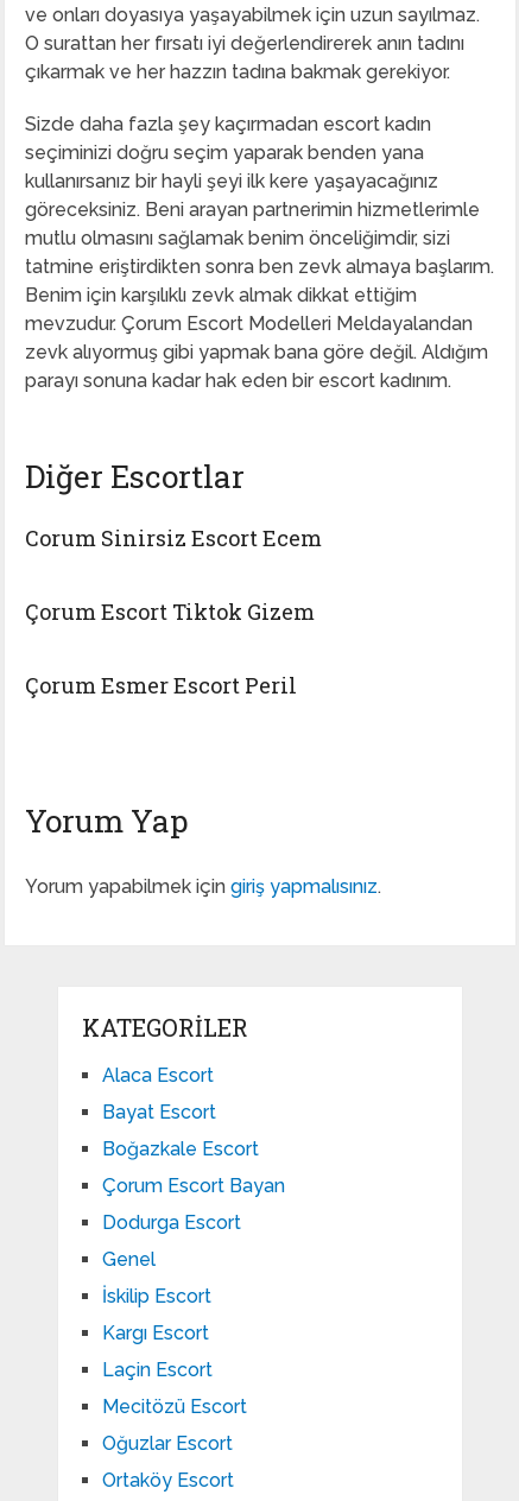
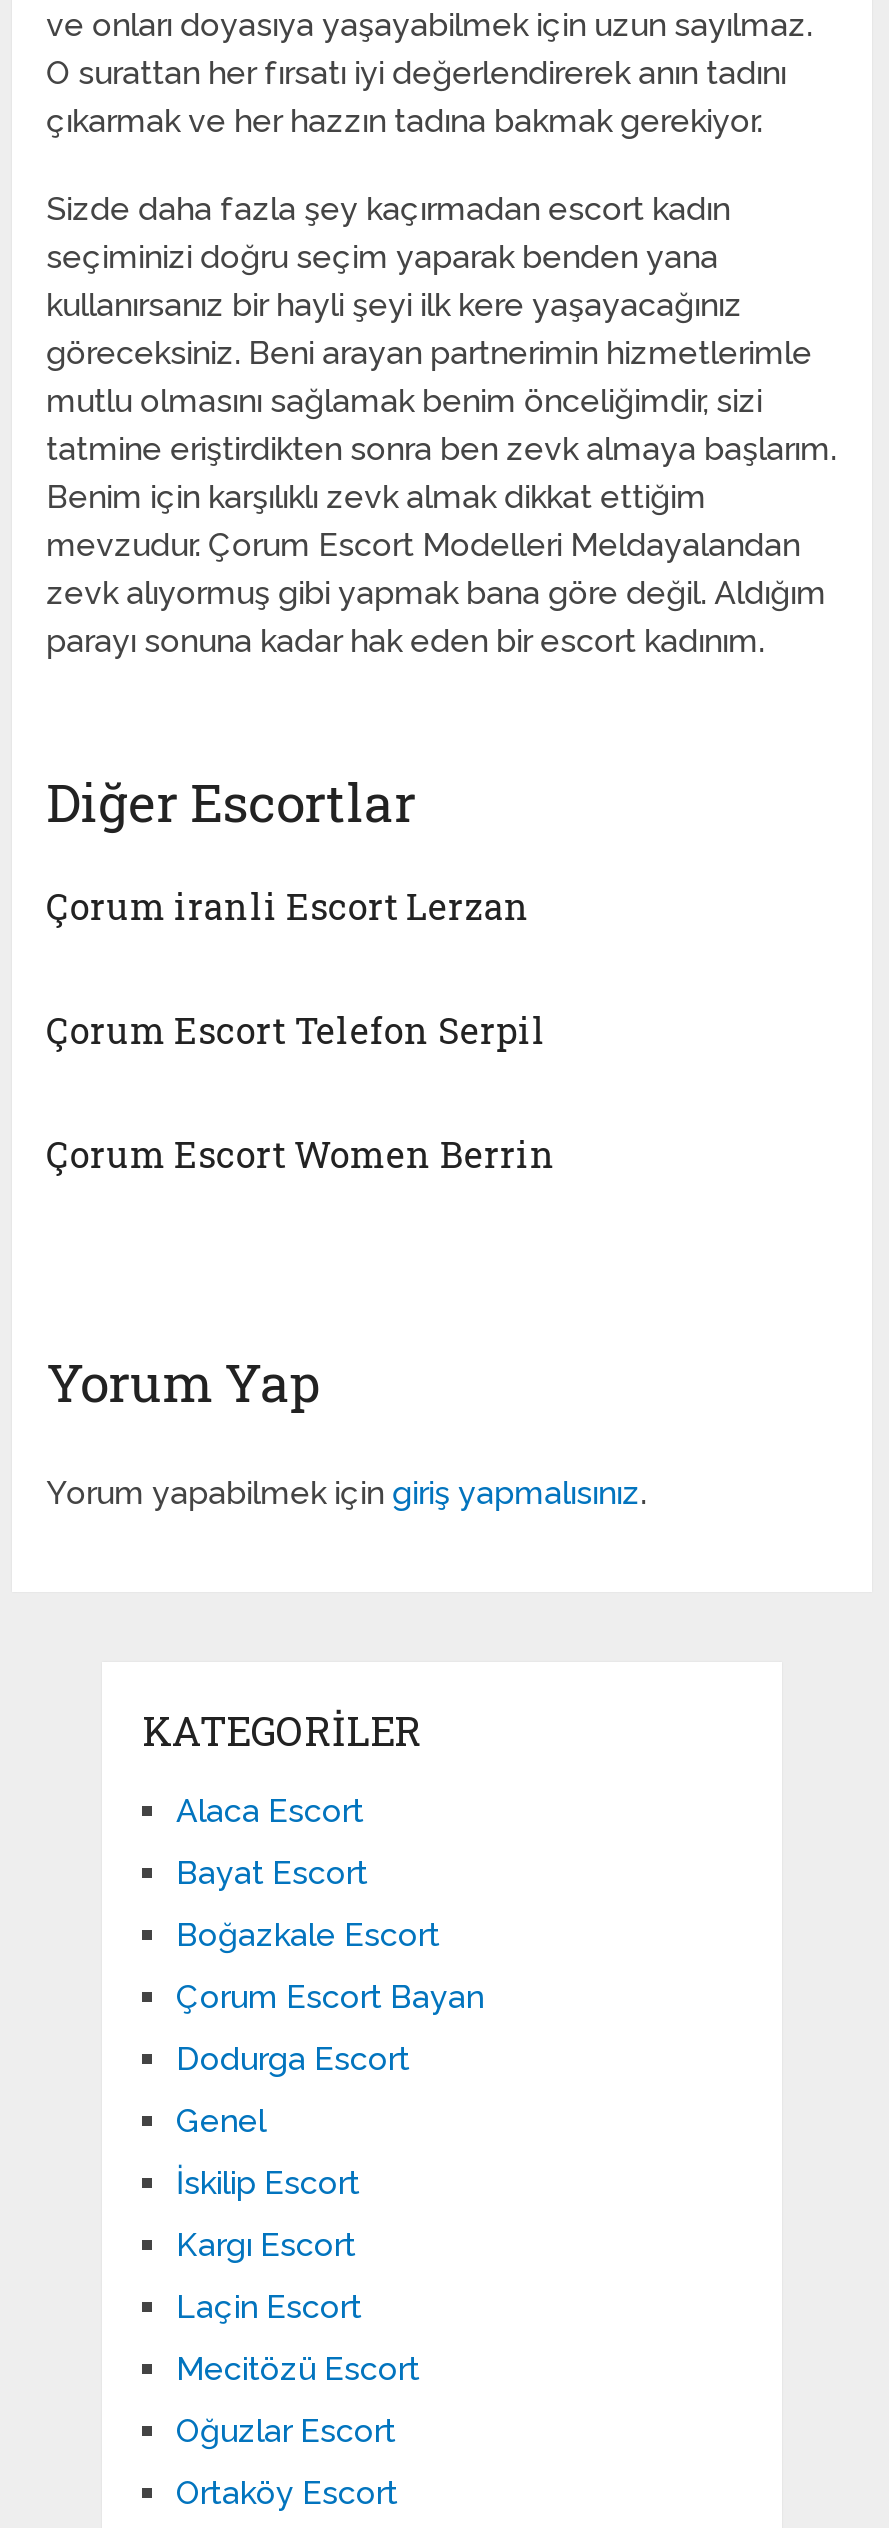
- Corum Sinirsiz Escort Ecem
+ Çorum iranli Escort Lerzan

- Çorum Escort Tiktok Gizem
+ Çorum Escort Telefon Serpil

- Çorum Esmer Escort Peril
+ Çorum Escort Women Berrin
